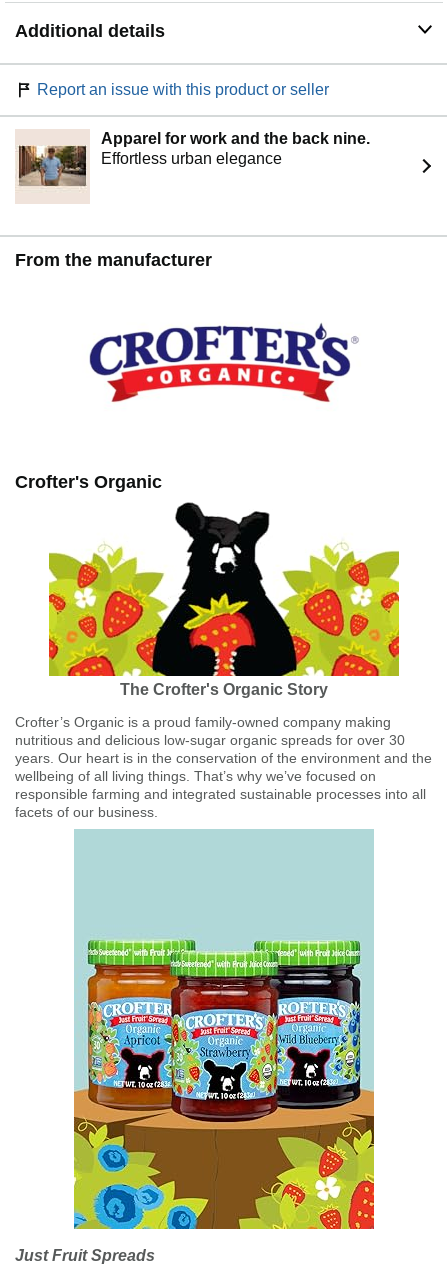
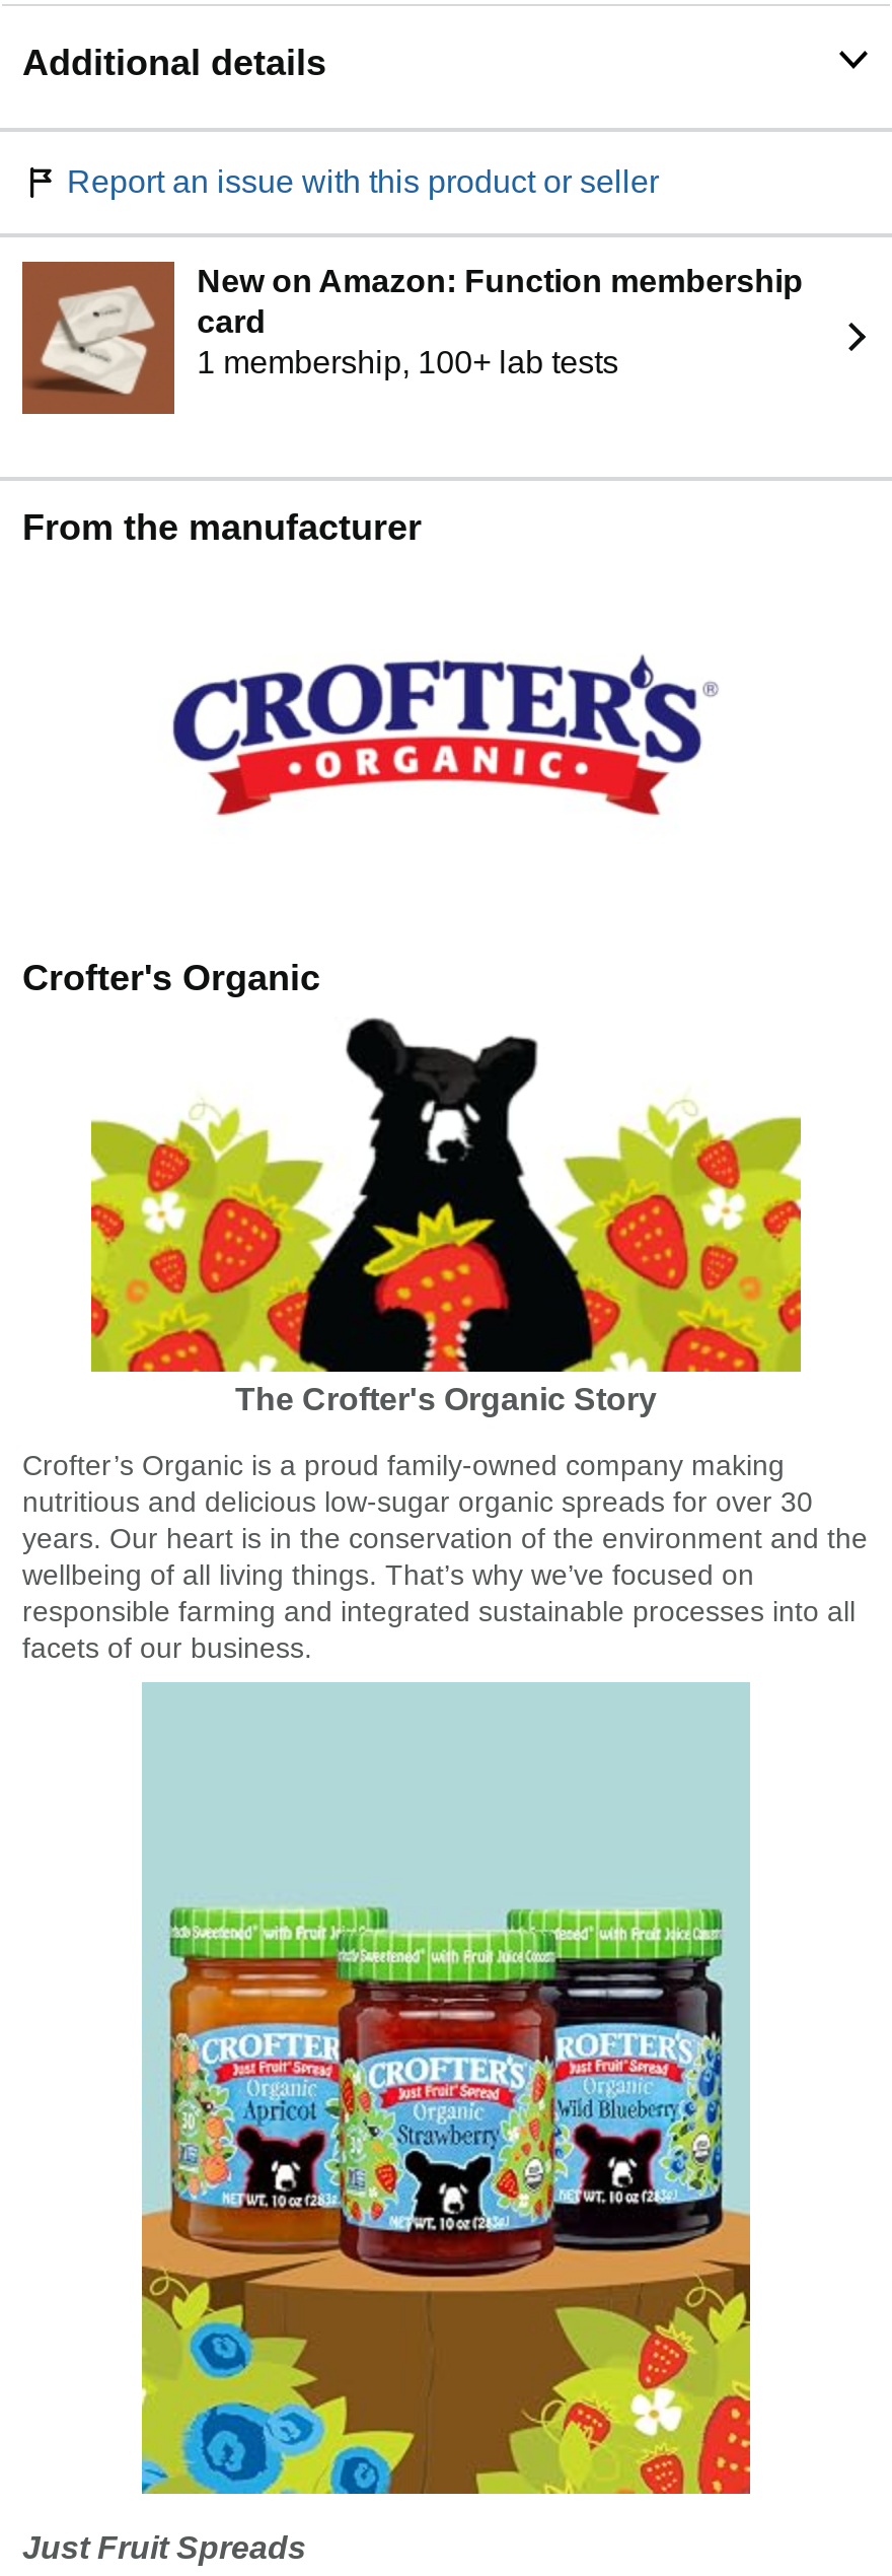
- [image]
- Apparel for work and the back nine.
- Effortless urban elegance
+ [image]
+ New on Amazon: Function membership
+ card
+ 1 membership, 100+ lab tests
